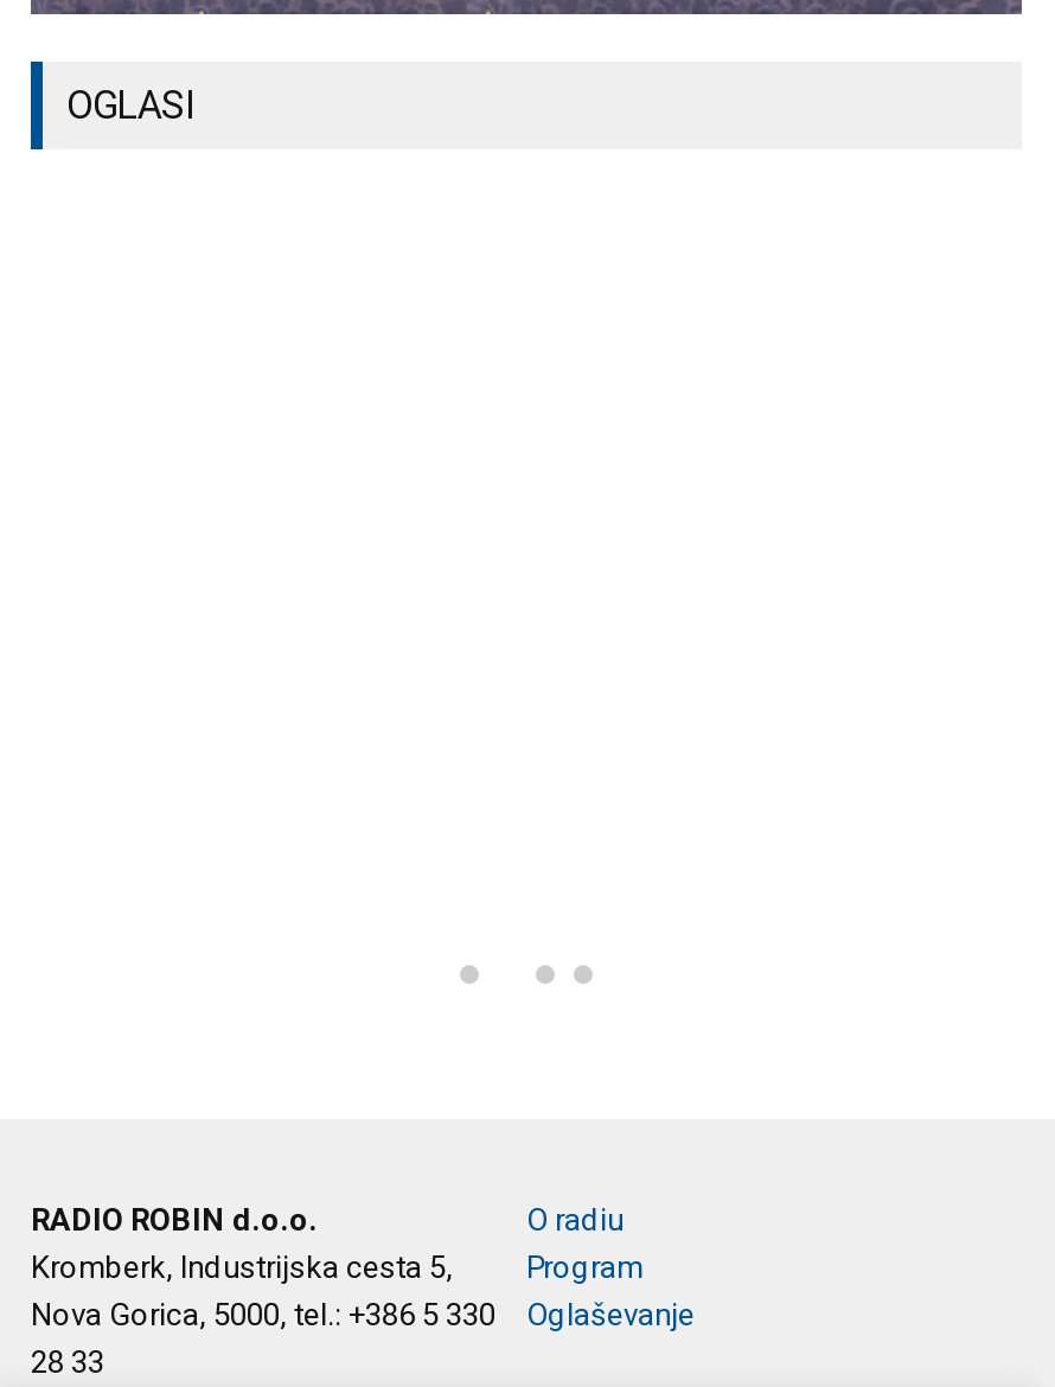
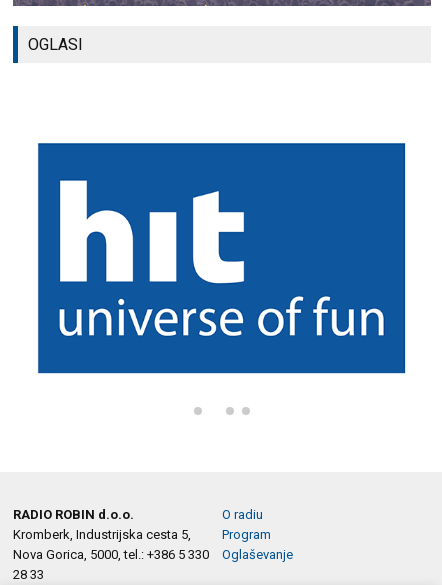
+ [image]
